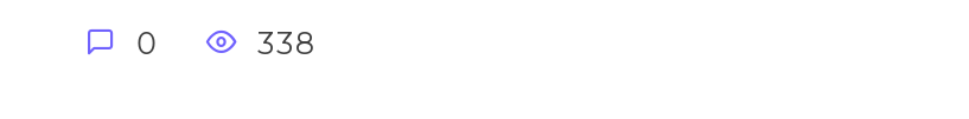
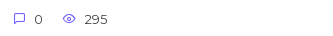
- 338
+ 295
